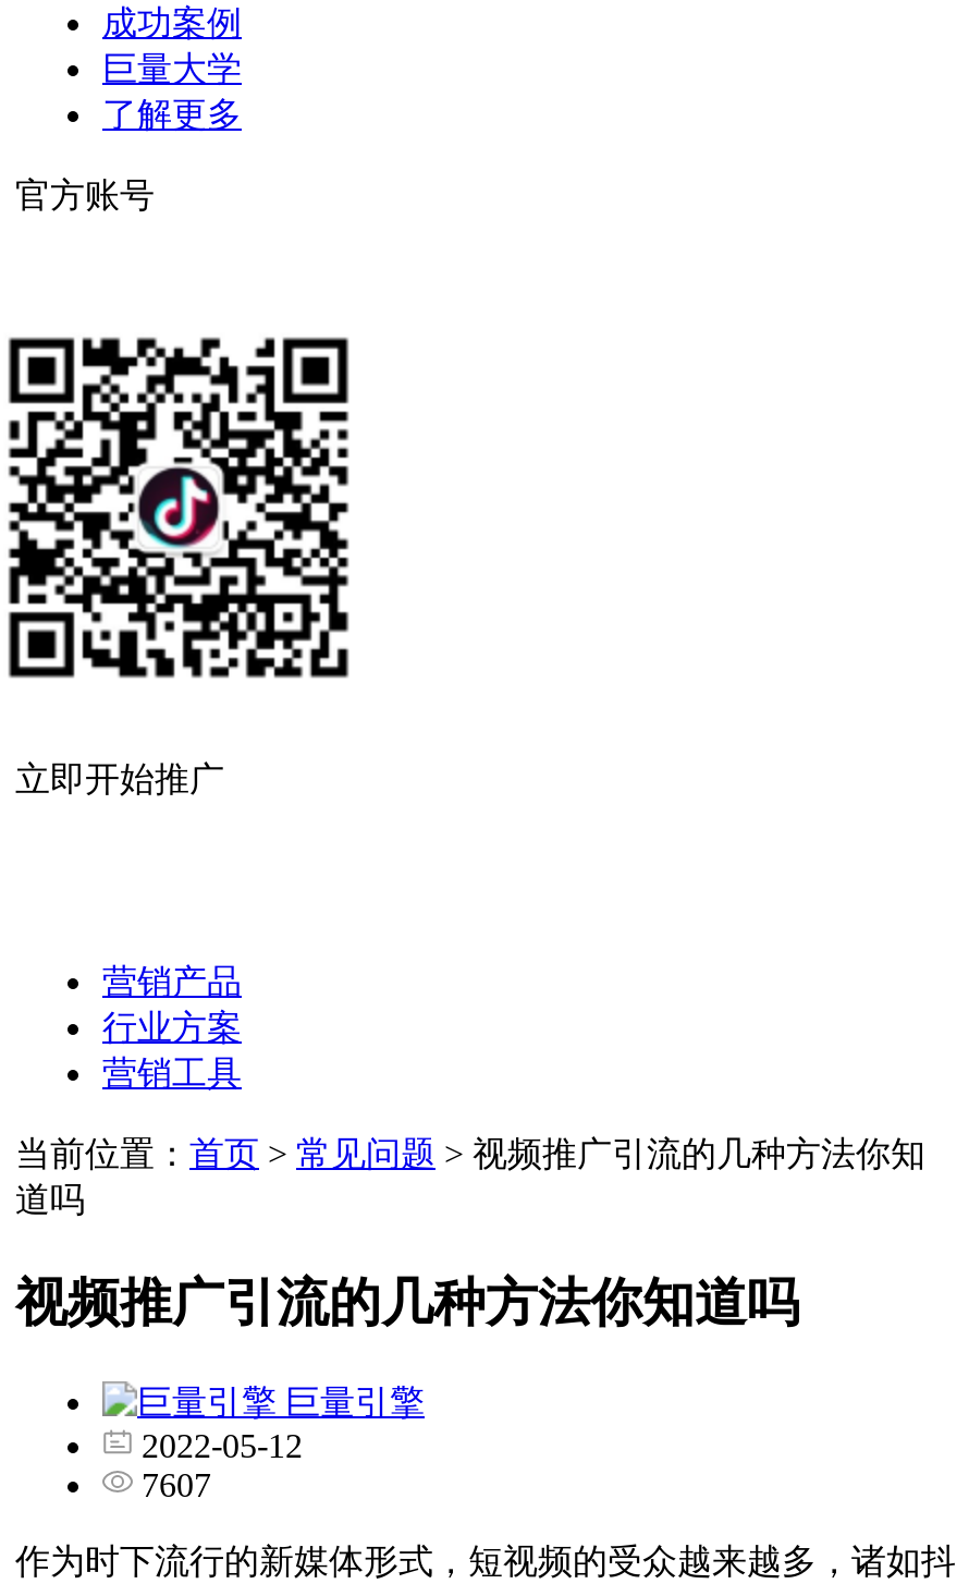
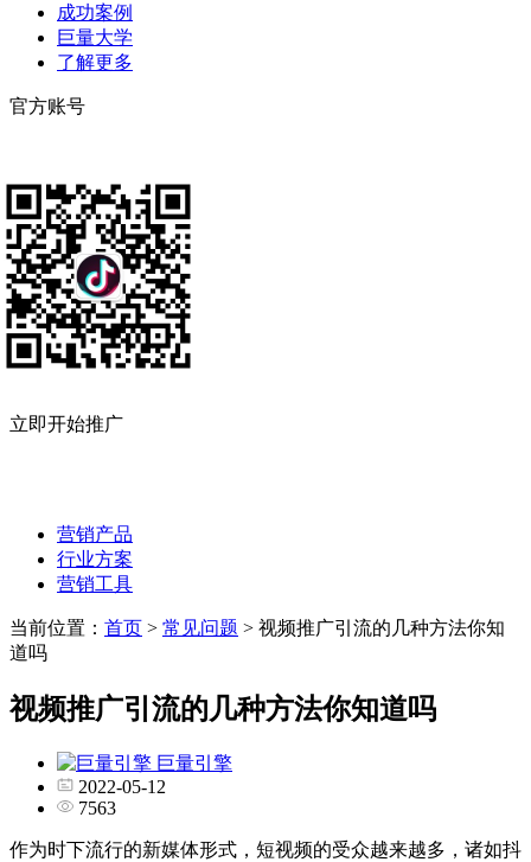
- 7607
+ 7563
